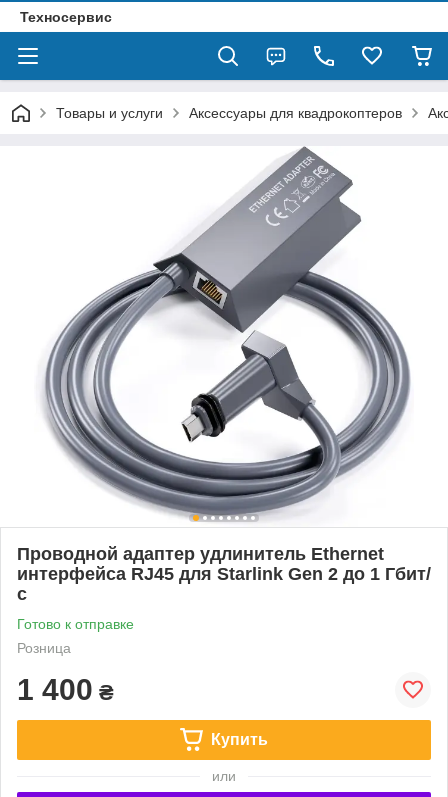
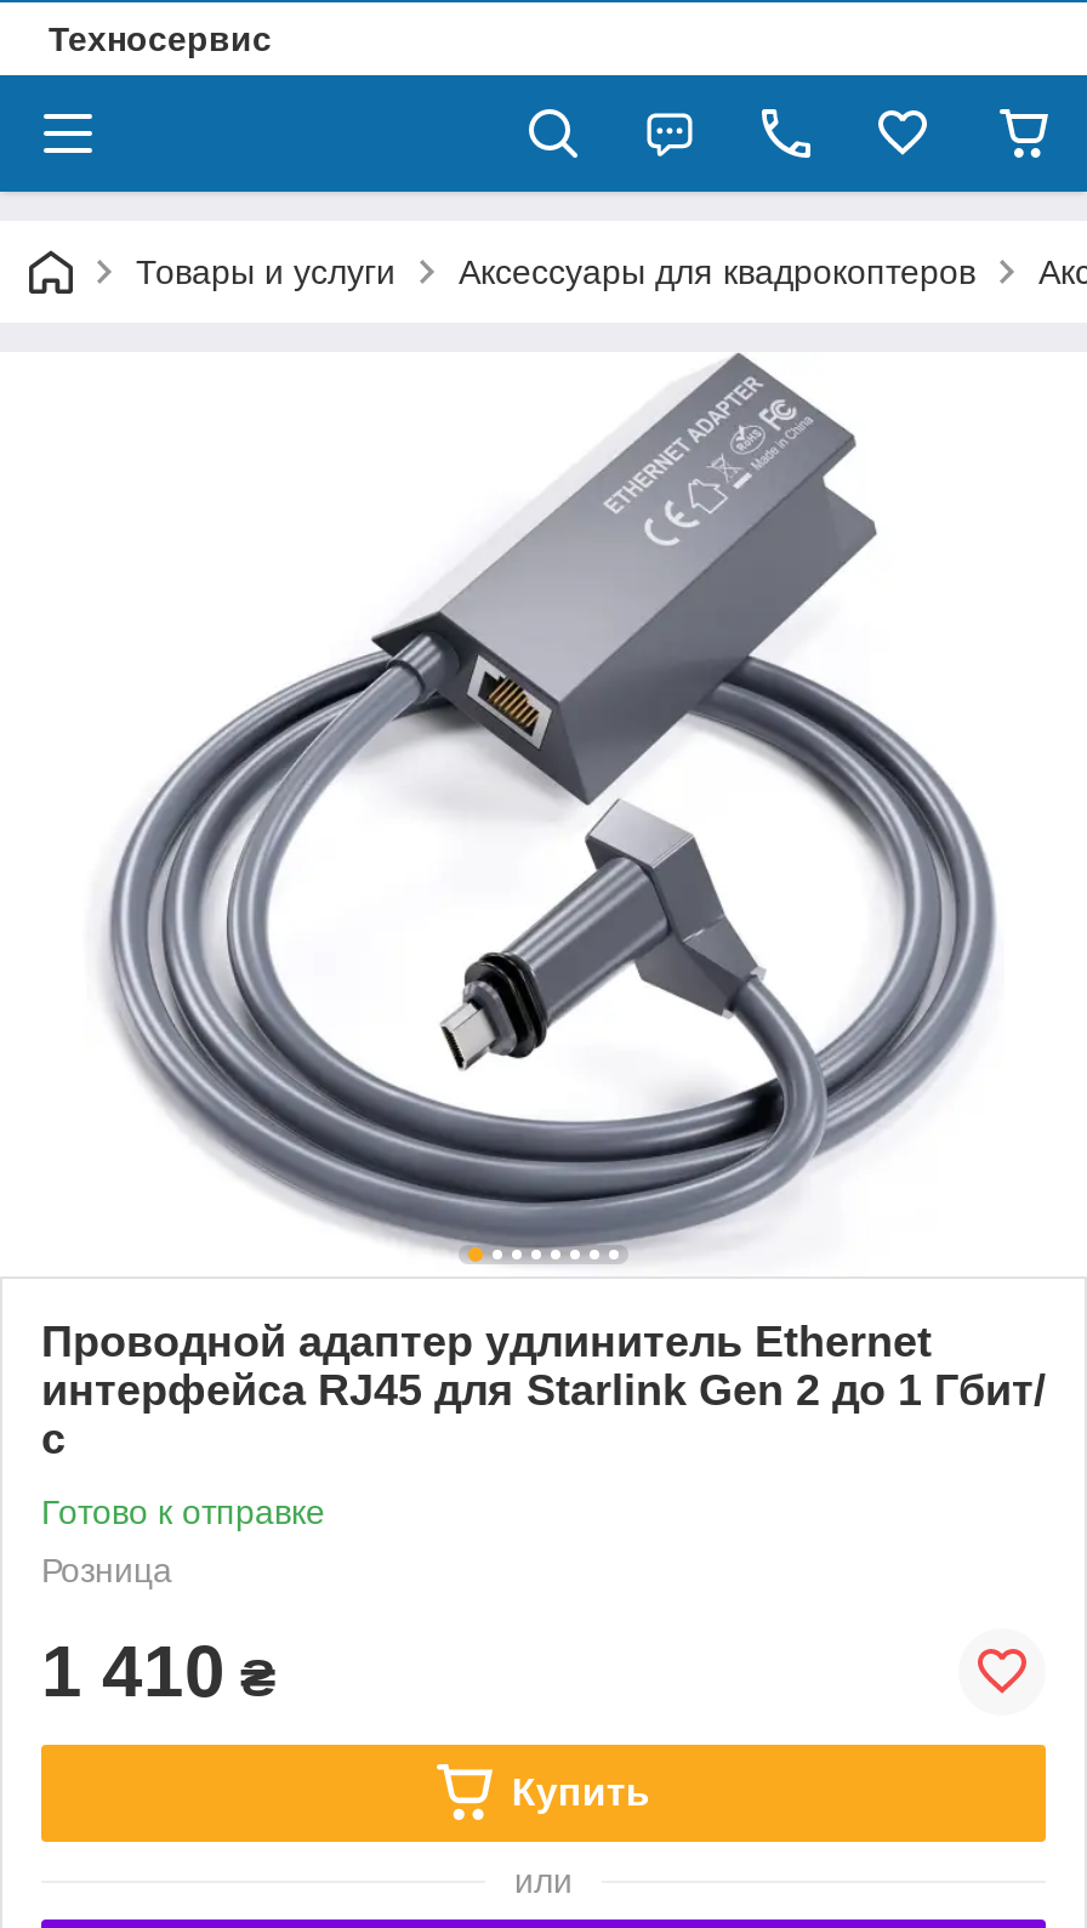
- 1 400 ₴
+ 1 410 ₴
